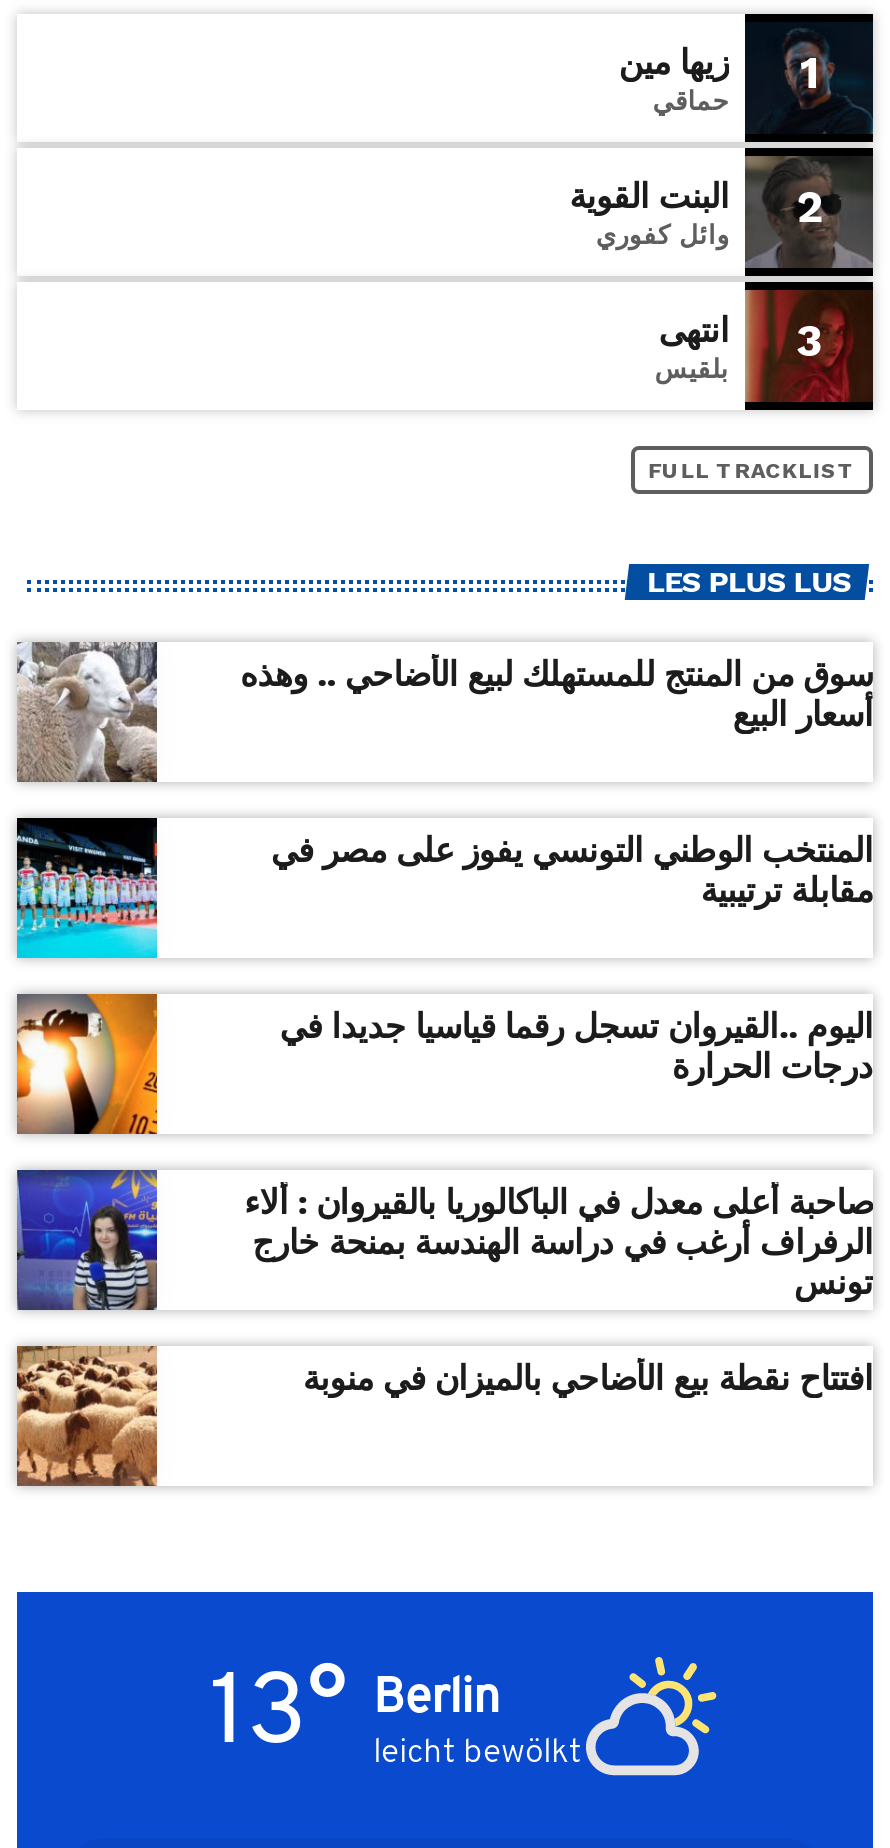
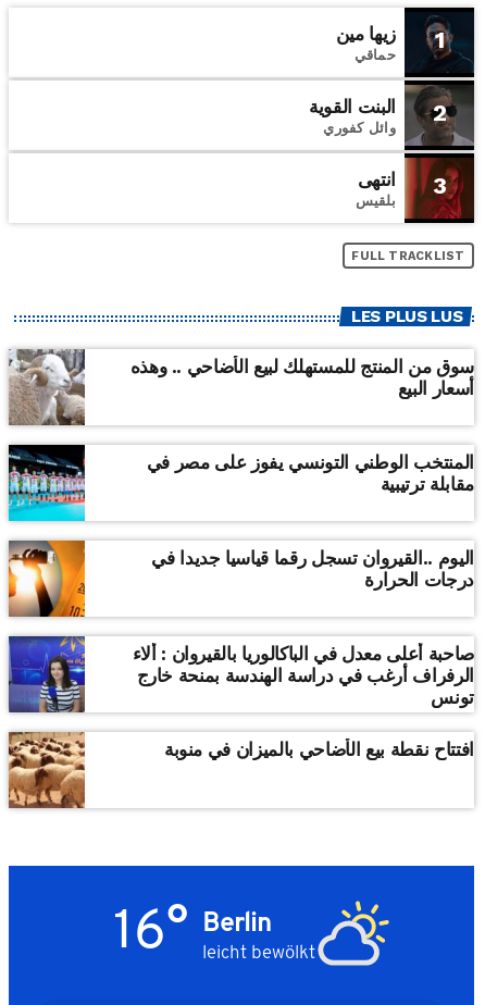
- 13° Berlin leicht bewölkt
+ 16° Berlin leicht bewölkt
